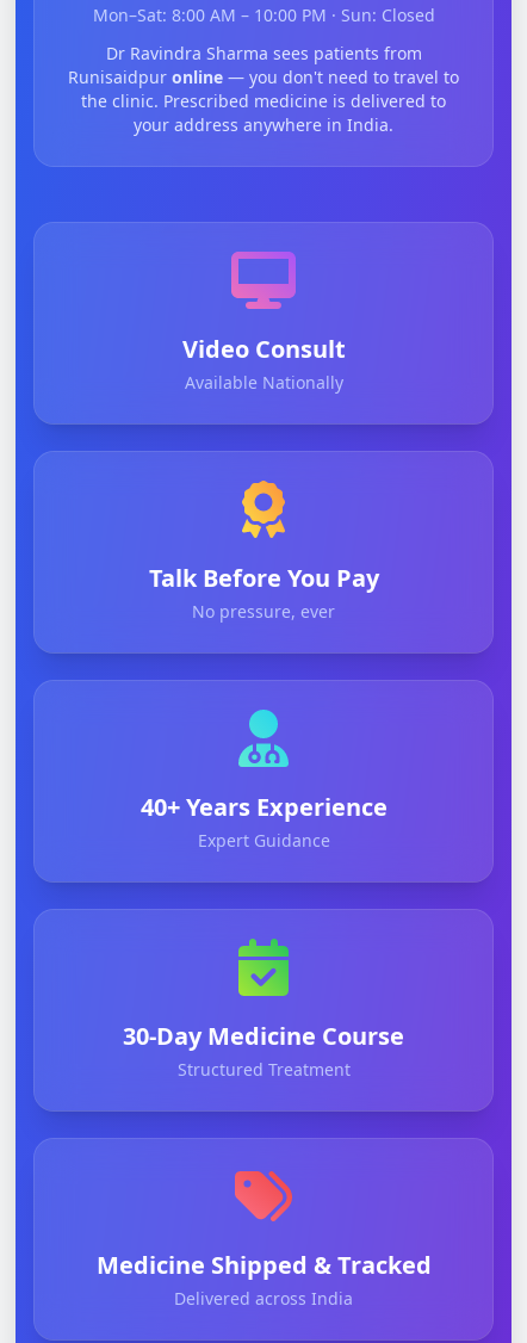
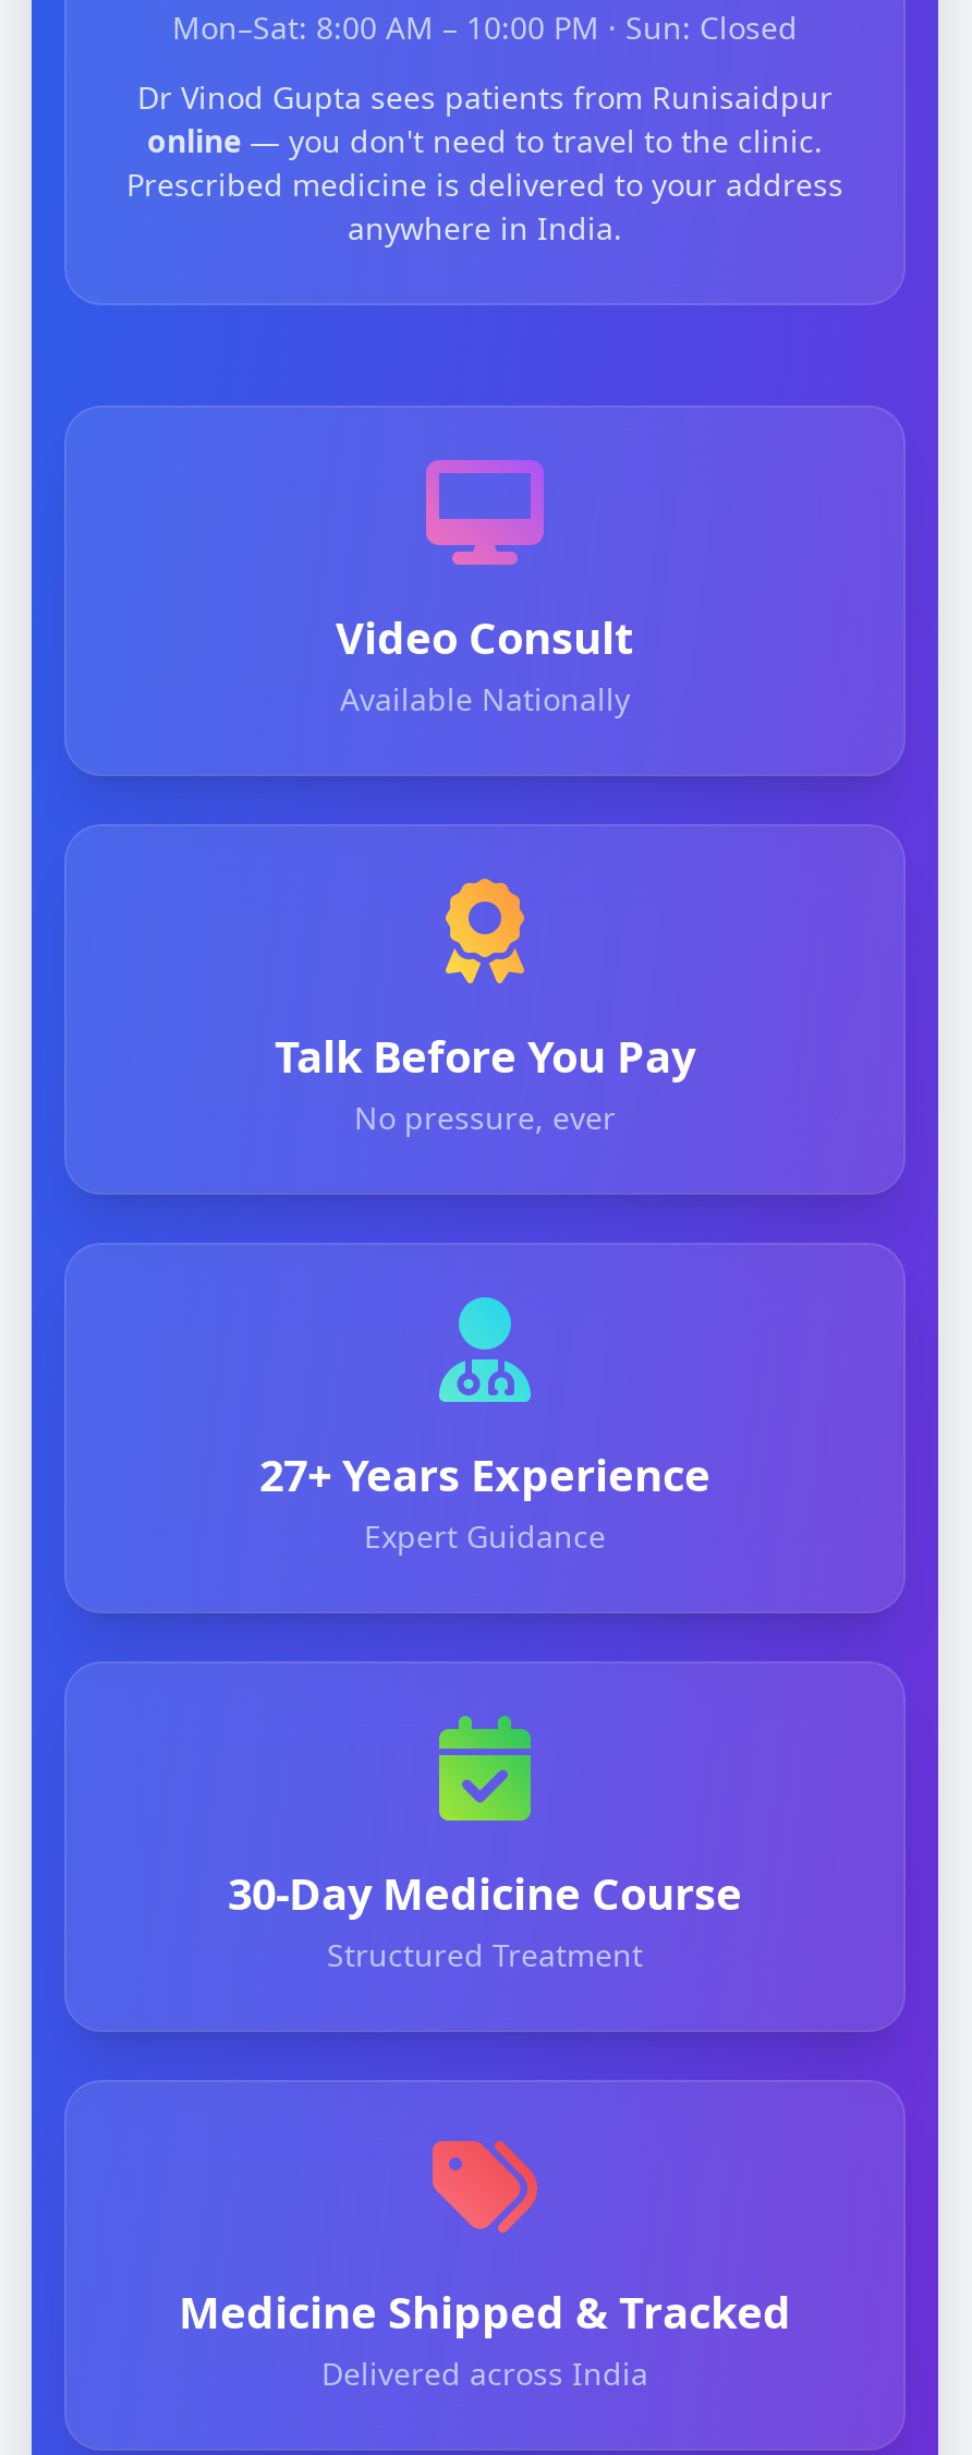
- Dr Ravindra Sharma sees patients from
- Runisaidpur online — you don't need to travel to
- the clinic. Prescribed medicine is delivered to
- your address anywhere in India.
+ Dr Vinod Gupta sees patients from Runisaidpur
+ online — you don't need to travel to the clinic.
+ Prescribed medicine is delivered to your address
+ anywhere in India.

- 40+ Years Experience
+ 27+ Years Experience
